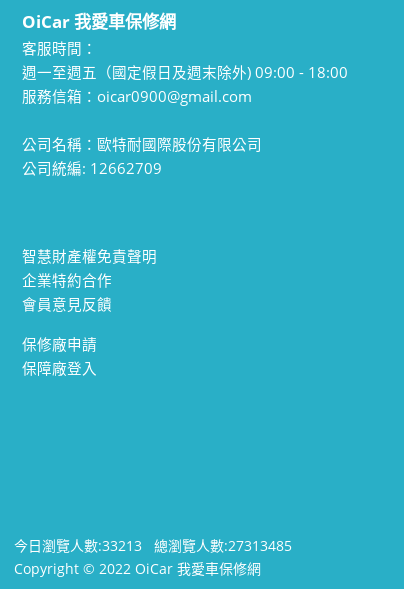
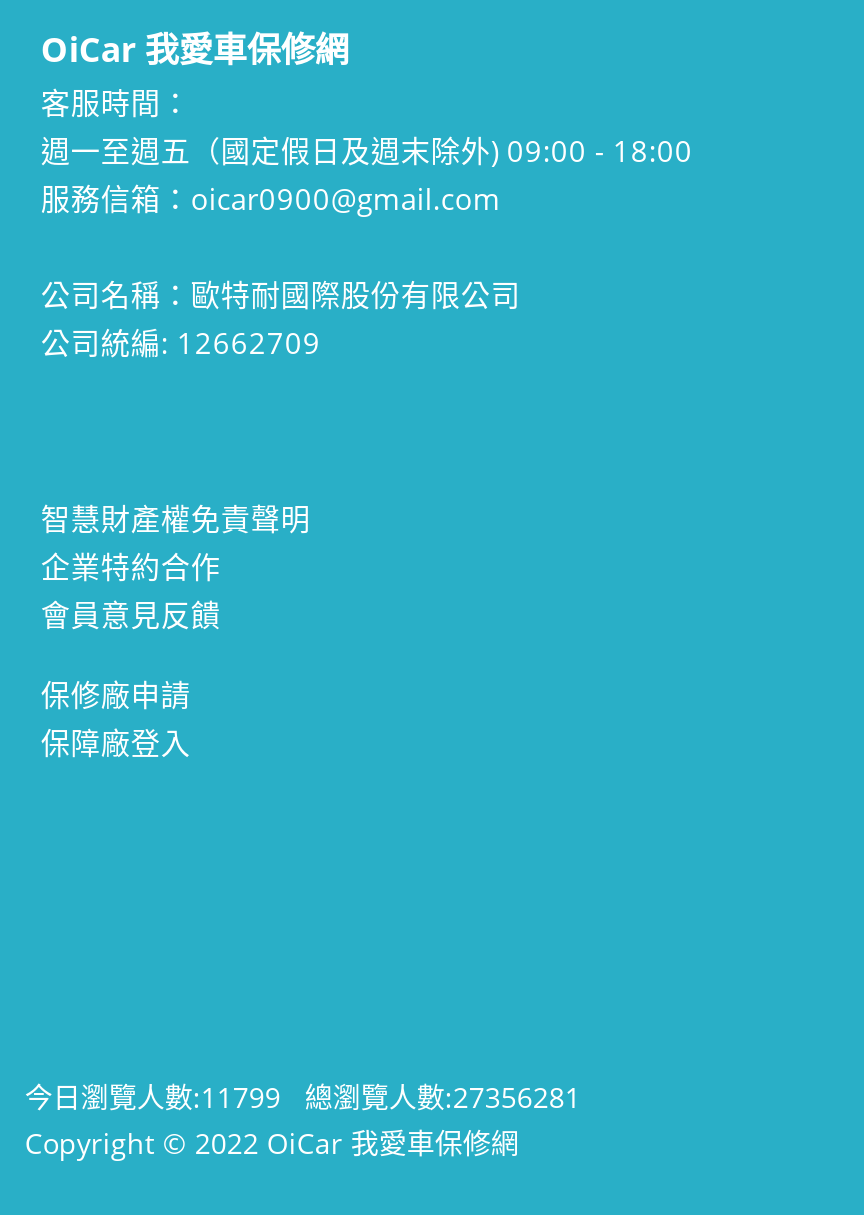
- 今日瀏覽人數:33213總瀏覽人數:27313485
+ 今日瀏覽人數:11799總瀏覽人數:27356281
